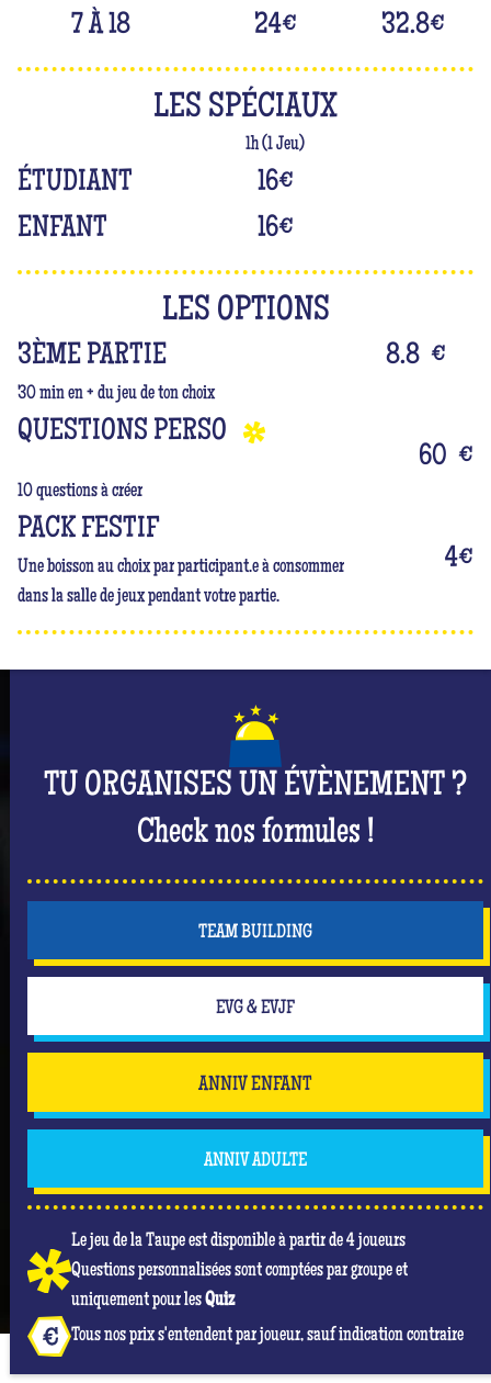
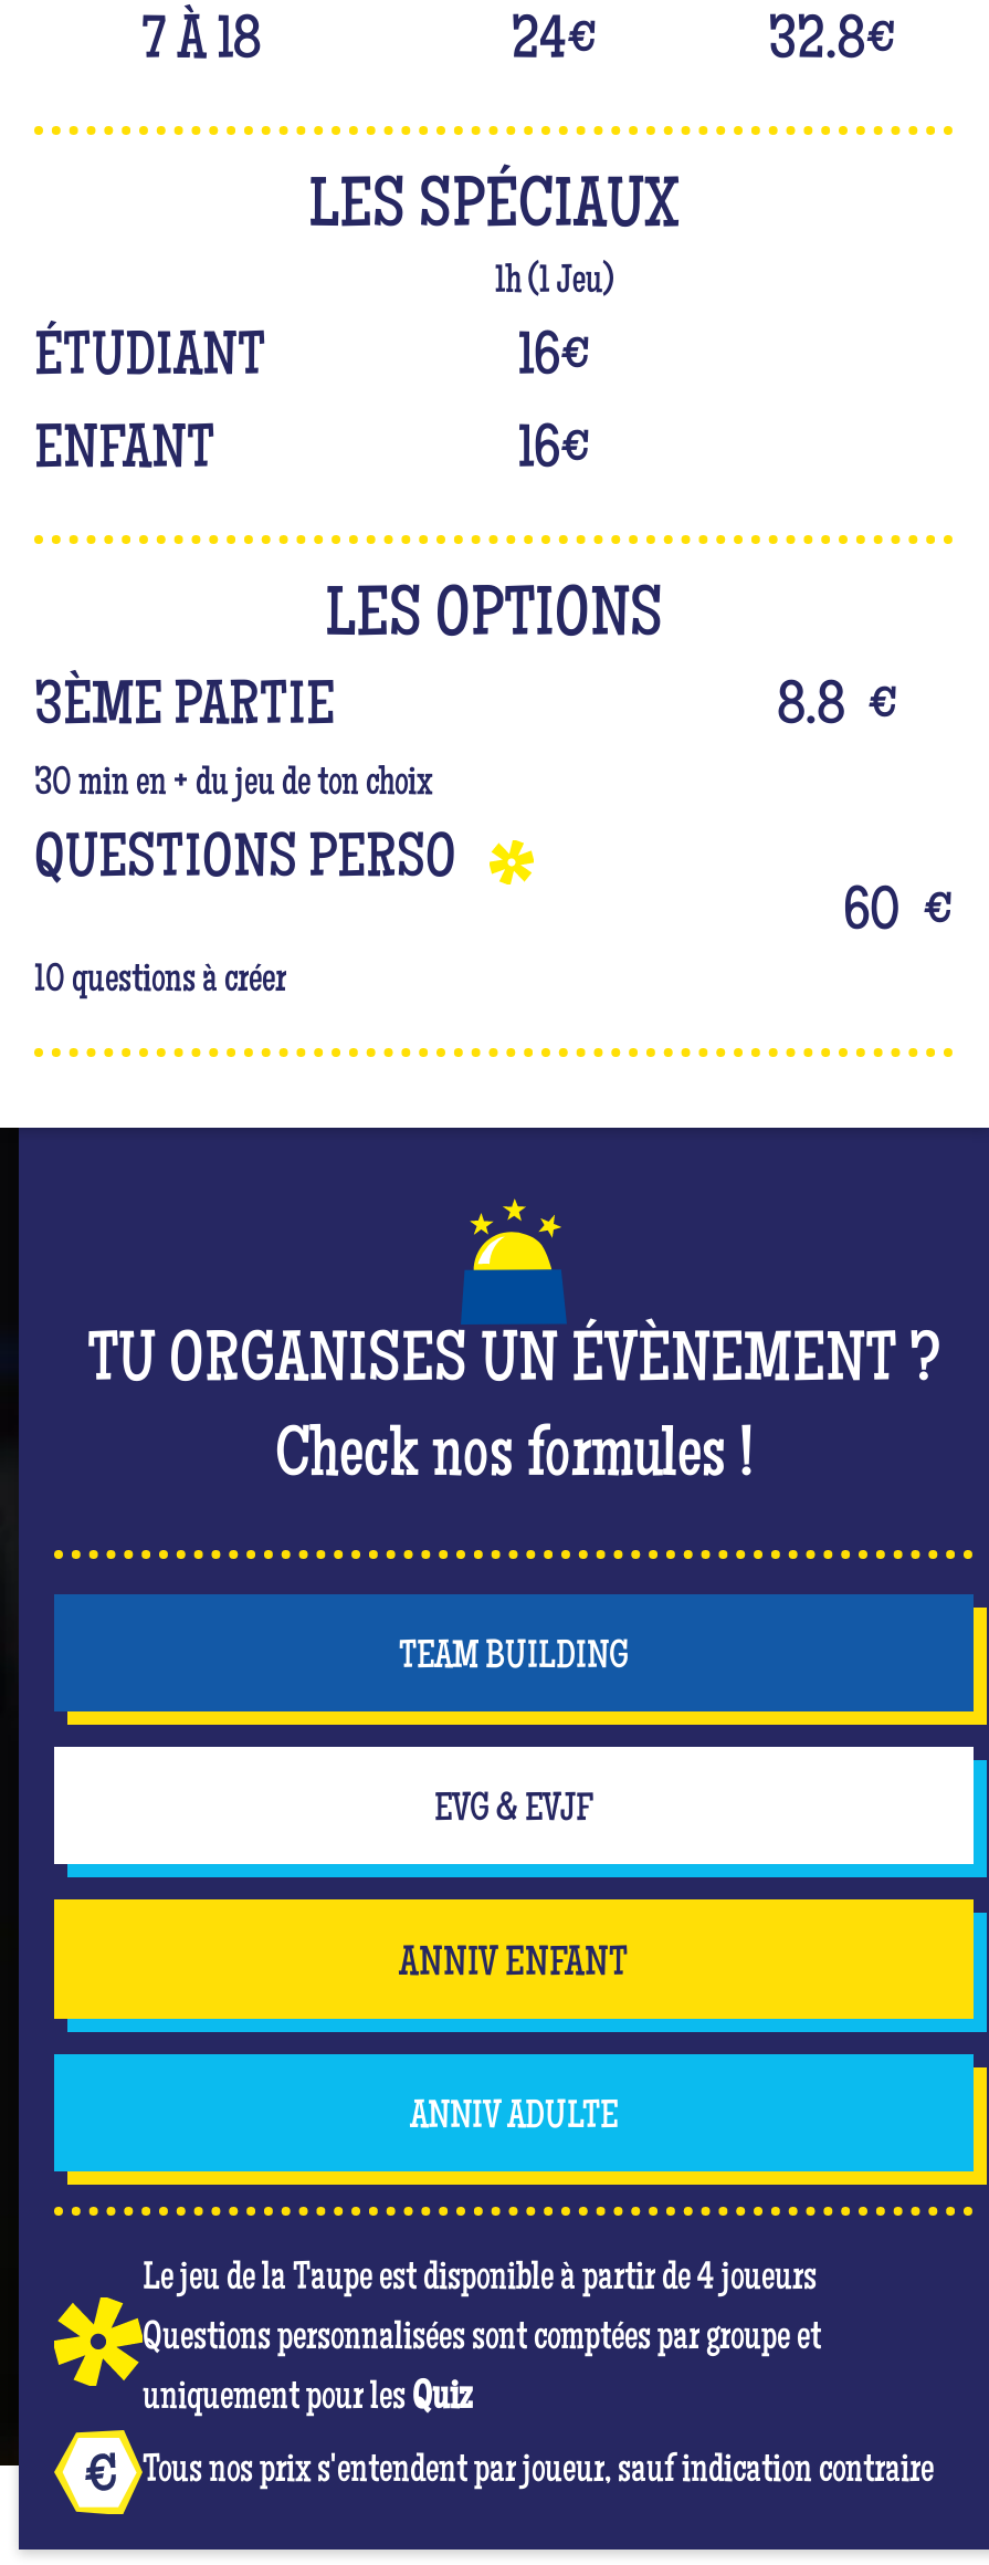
- PACK FESTIF
- Une boisson au choix par participant.e à consommer
- dans la salle de jeux pendant votre partie.

- 4€
